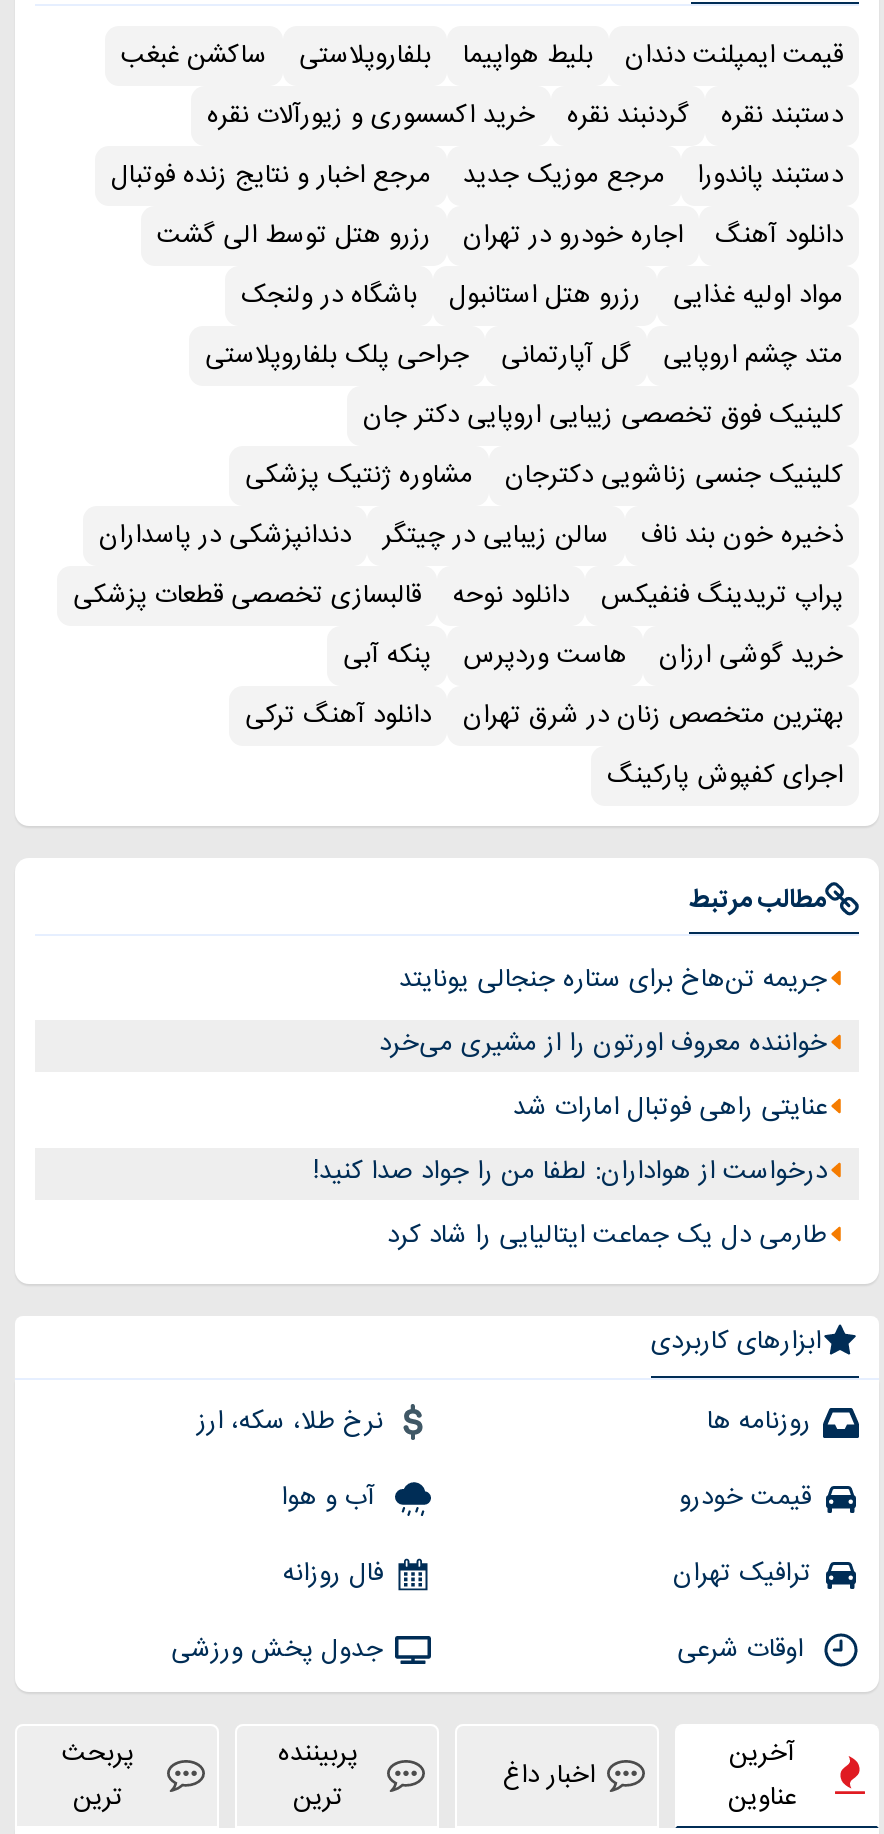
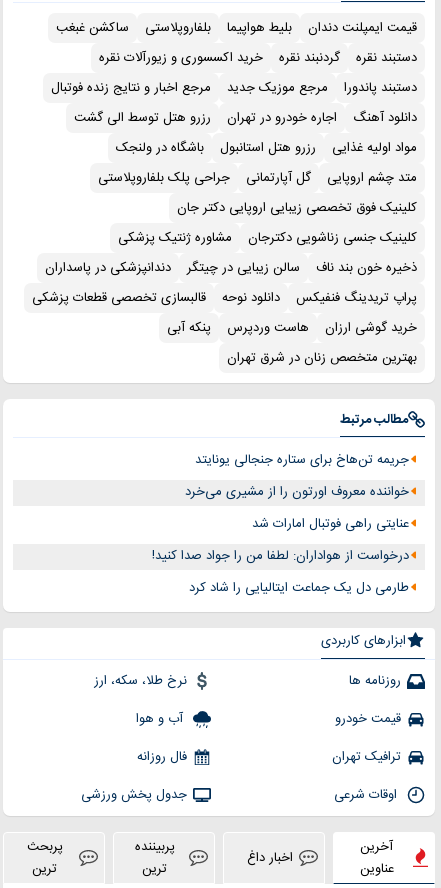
- دانلود آهنگ ترکی
- اجرای کفپوش پارکینگ
